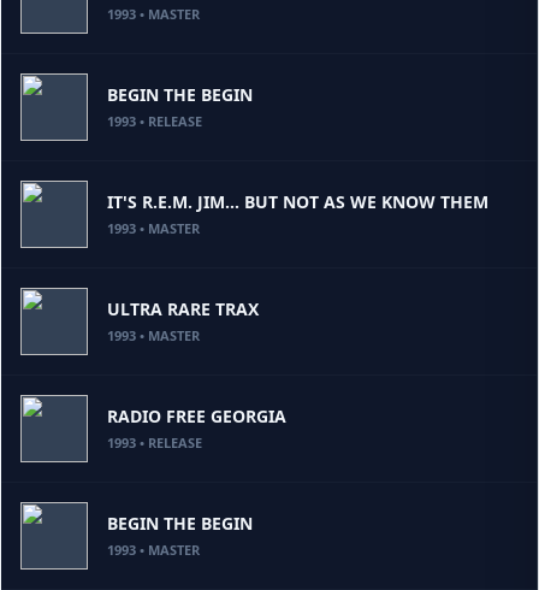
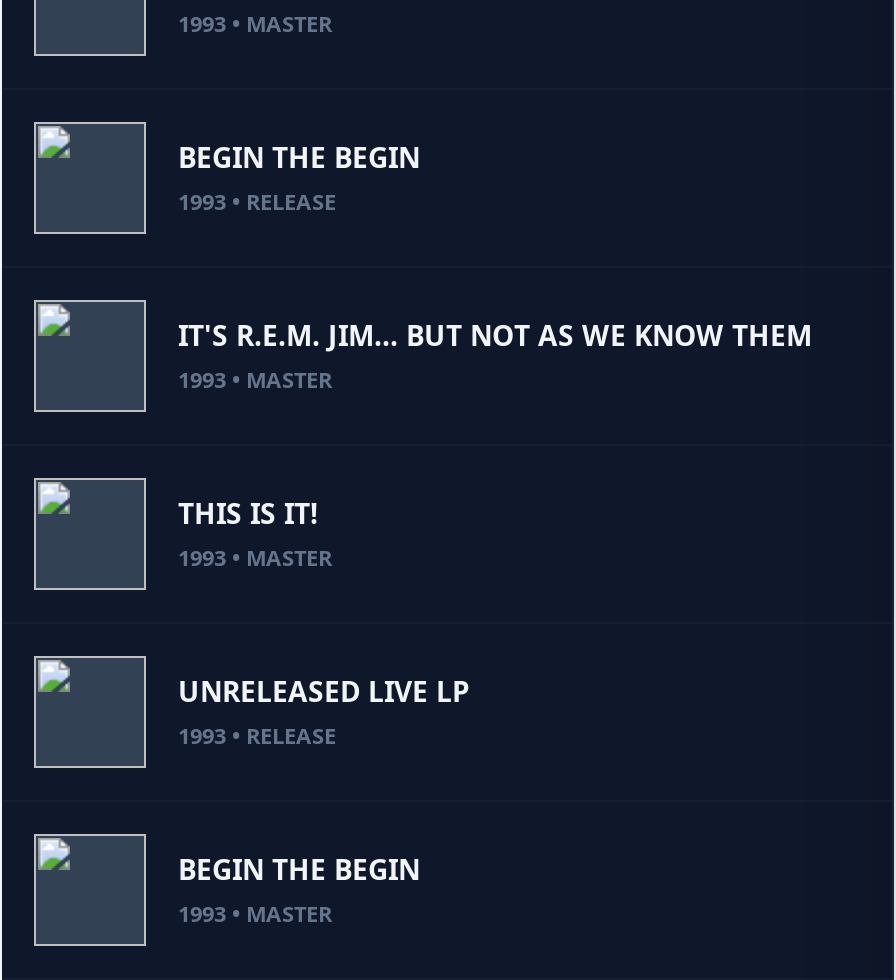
- ULTRA RARE TRAX
+ THIS IS IT!

- RADIO FREE GEORGIA
+ UNRELEASED LIVE LP
